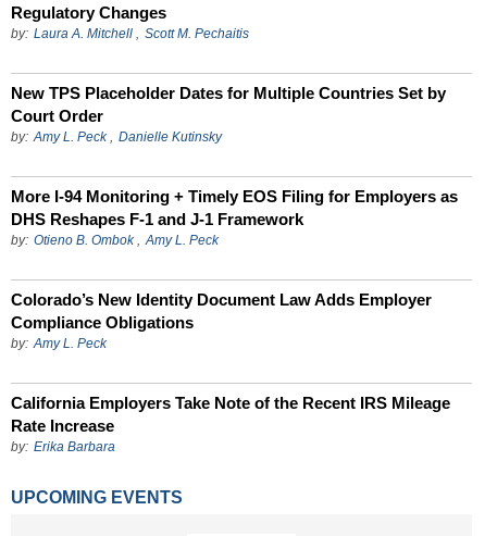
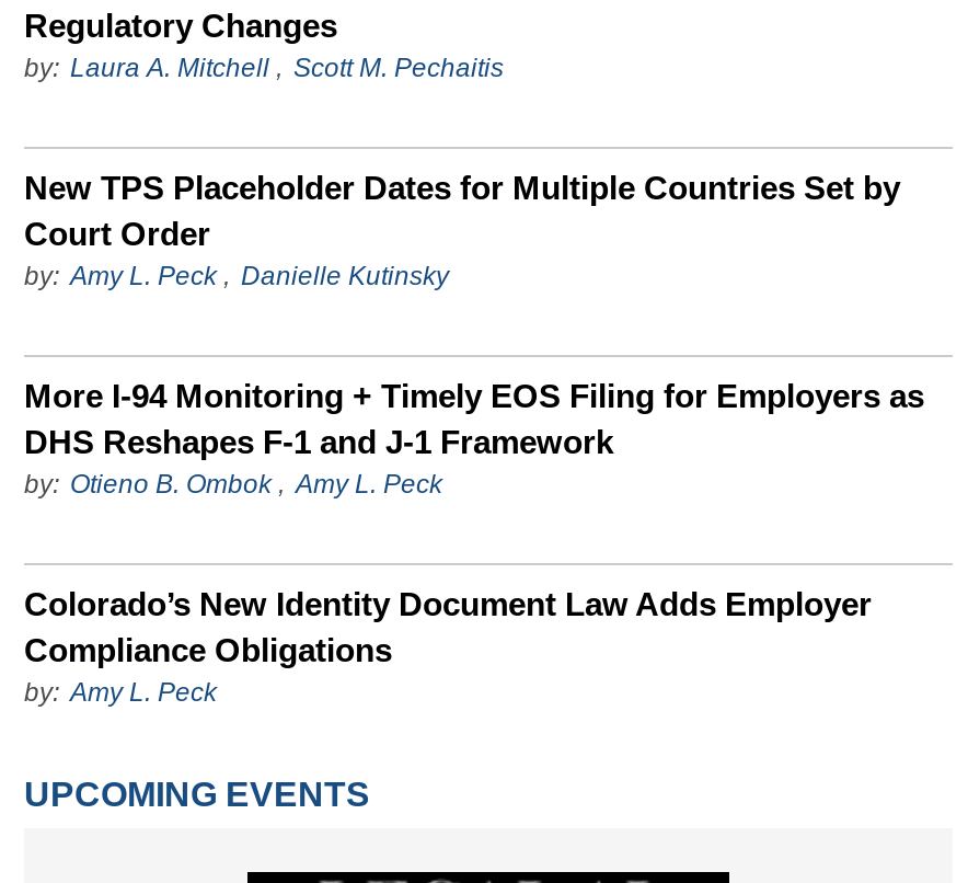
- California Employers Take Note of the Recent IRS Mileage
- Rate Increase
- by: Erika Barbara
